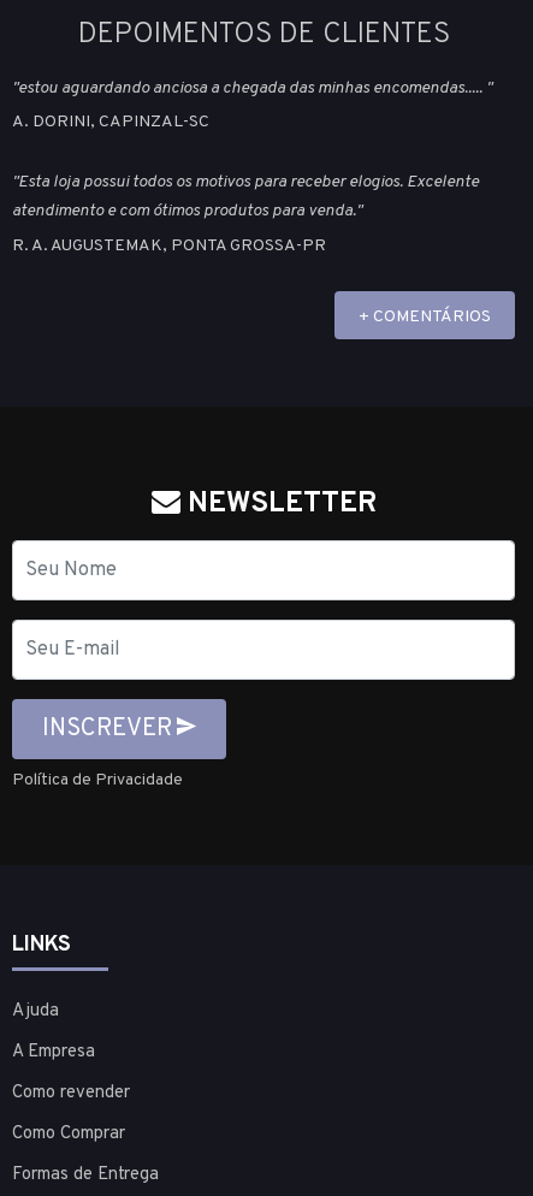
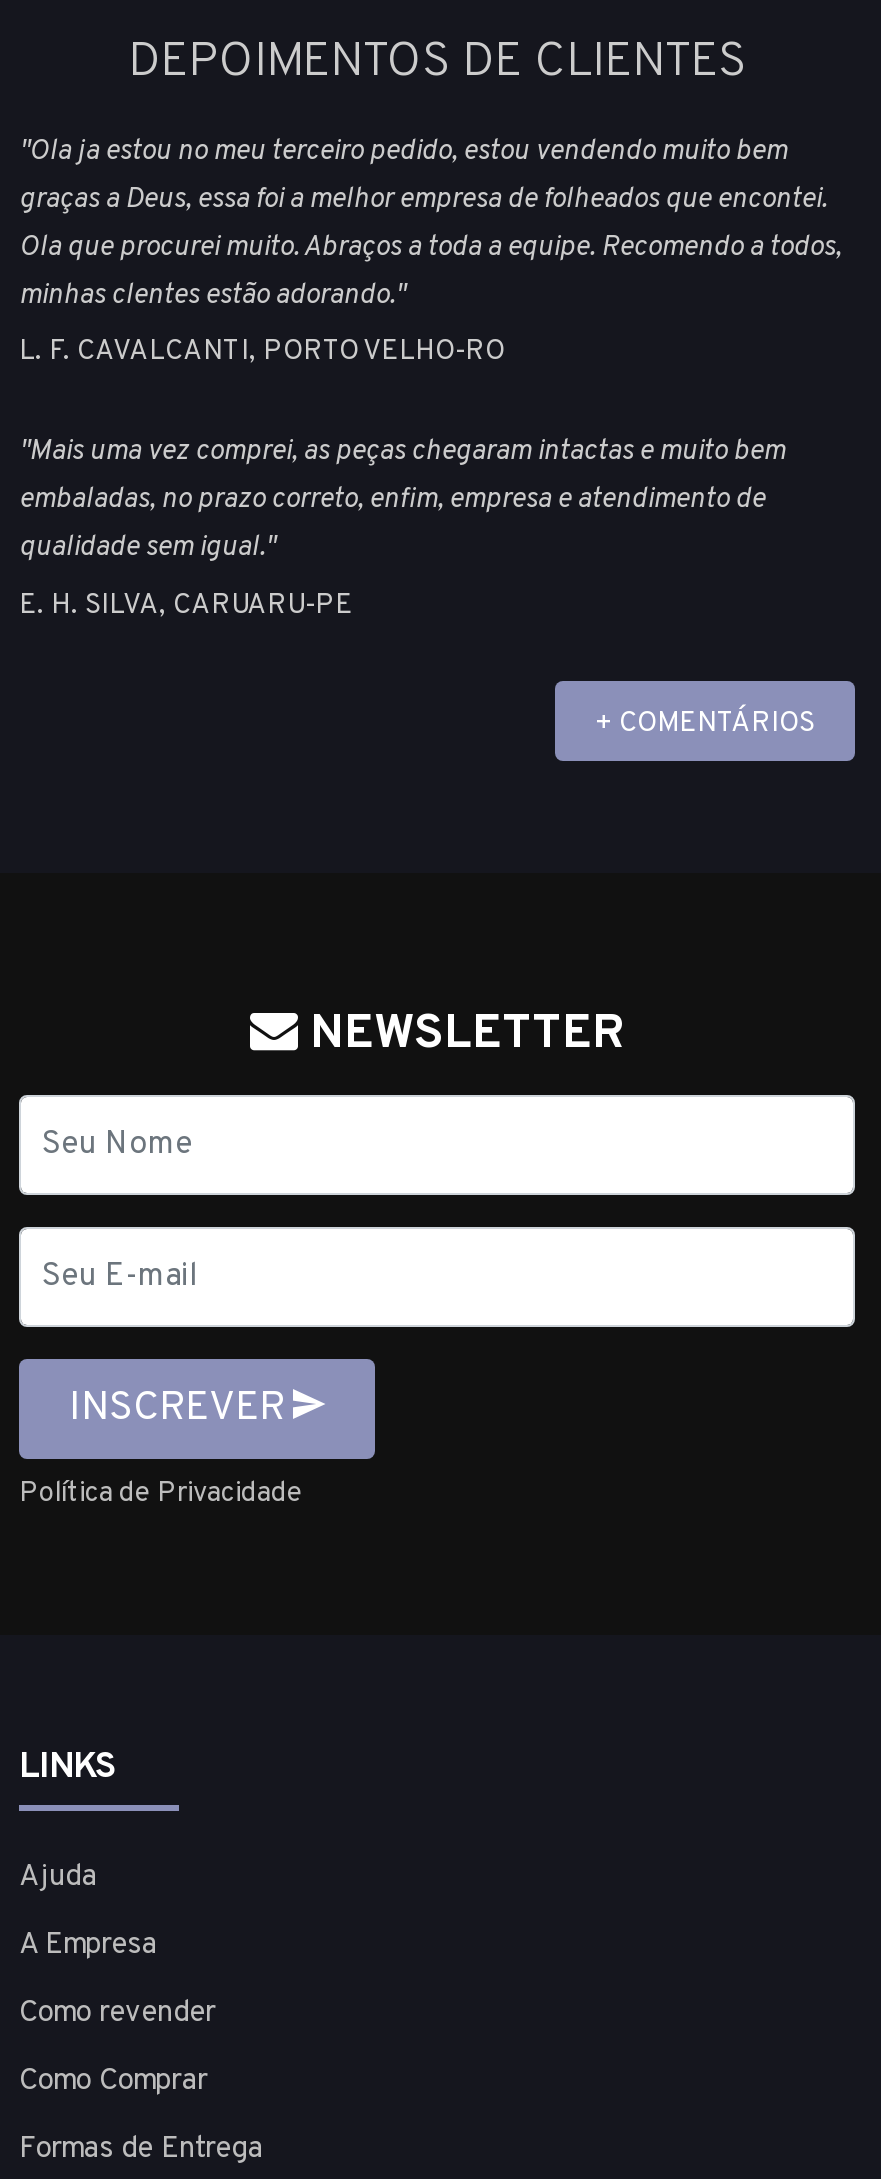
- "estou aguardando anciosa a chegada das minhas encomendas..... "
+ "Ola ja estou no meu terceiro pedido, estou vendendo muito bem
+ graças a Deus, essa foi a melhor empresa de folheados que encontei.
+ Ola que procurei muito. Abraços a toda a equipe. Recomendo a todos,
+ minhas clentes estão adorando."

- A. DORINI, CAPINZAL-SC
+ L. F. CAVALCANTI, PORTO VELHO-RO

- "Esta loja possui todos os motivos para receber elogios. Excelente
- atendimento e com ótimos produtos para venda."
+ "Mais uma vez comprei, as peças chegaram intactas e muito bem
+ embaladas, no prazo correto, enfim, empresa e atendimento de
+ qualidade sem igual."

- R. A. AUGUSTEMAK, PONTA GROSSA-PR
+ E. H. SILVA, CARUARU-PE
